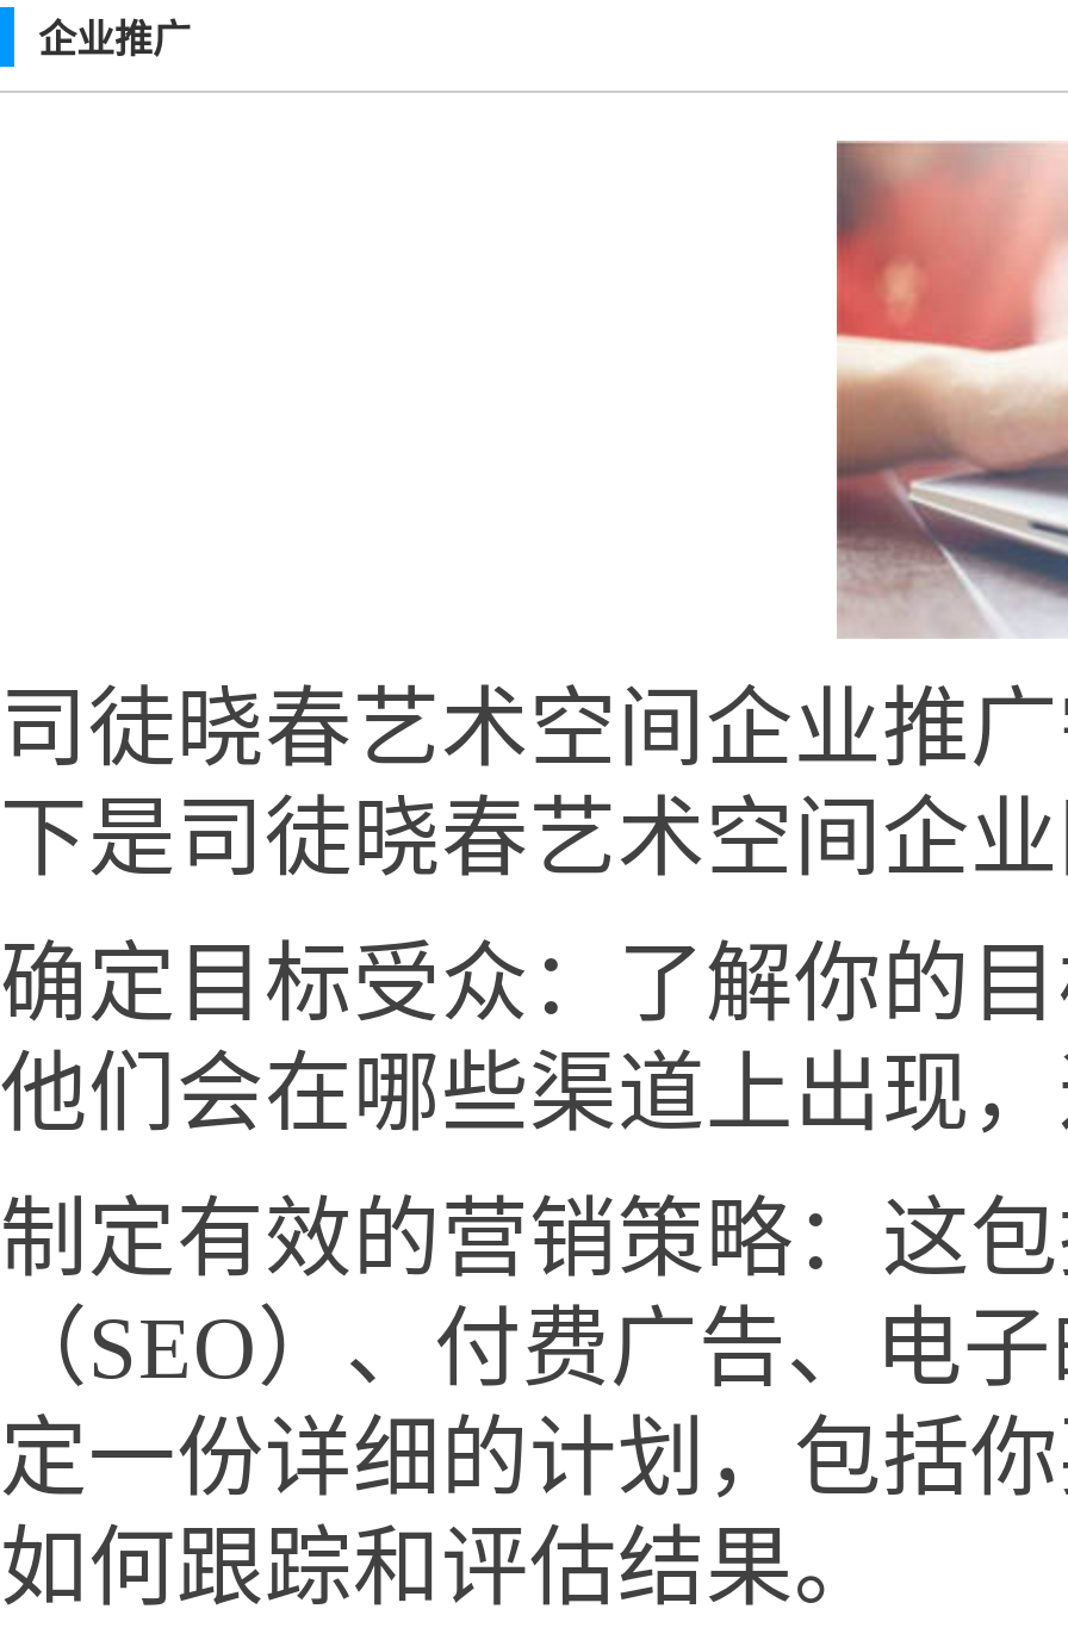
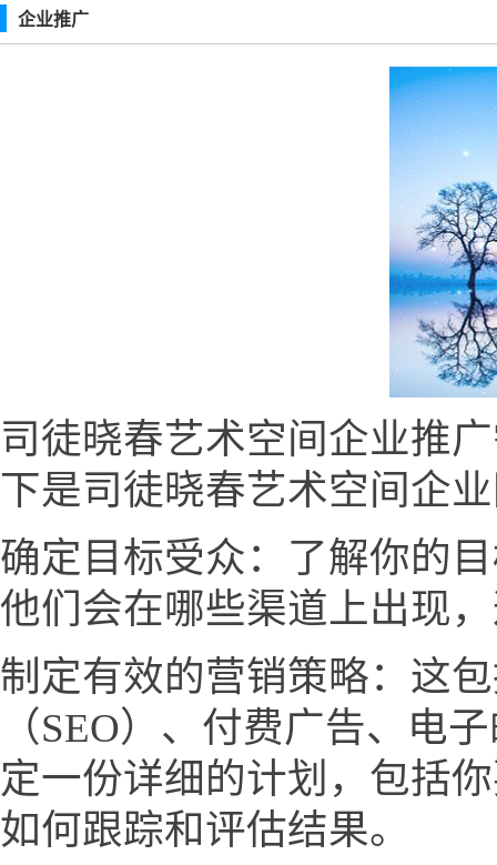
- [image]
+ [image]
